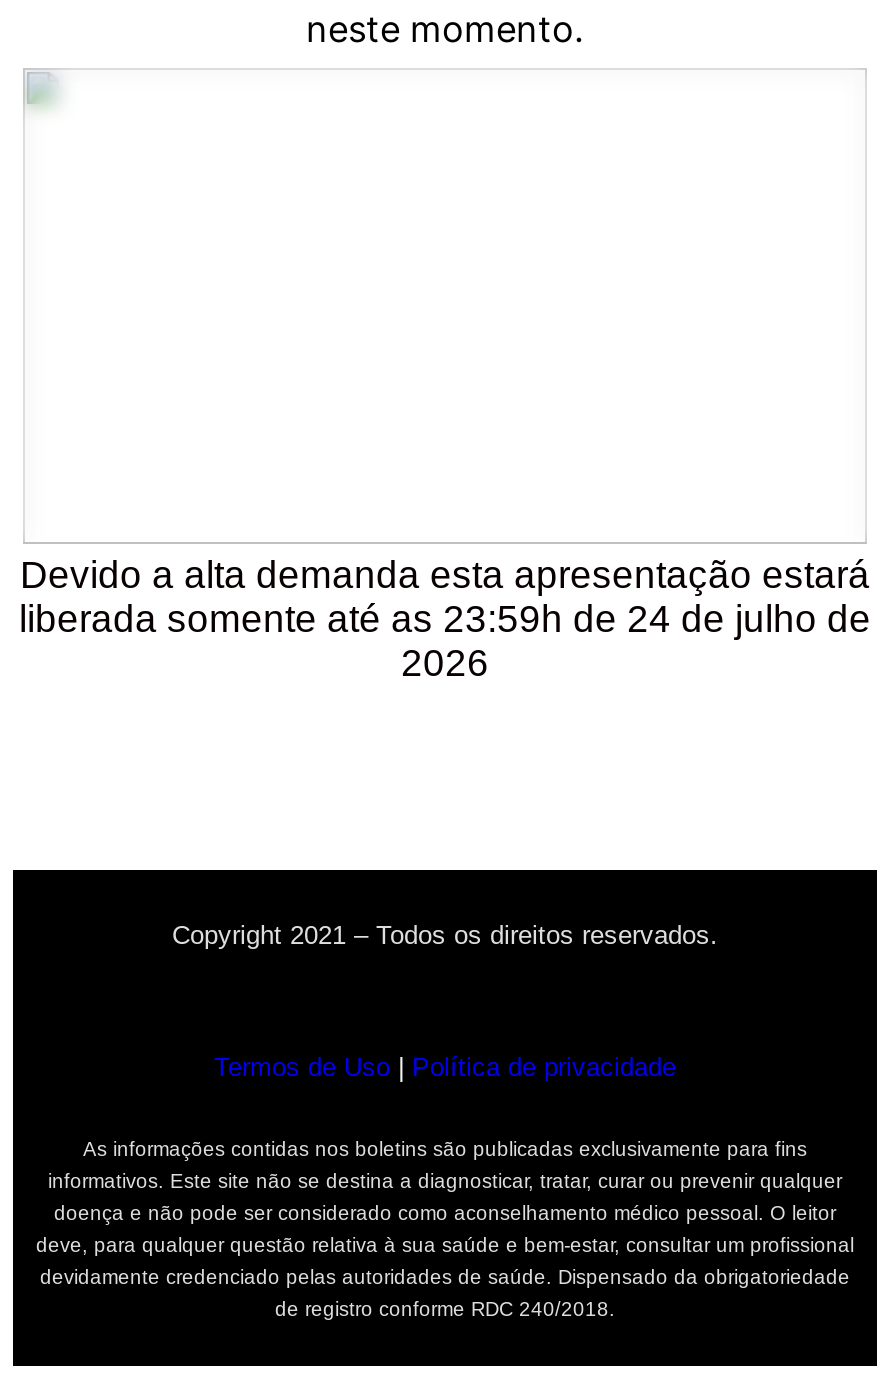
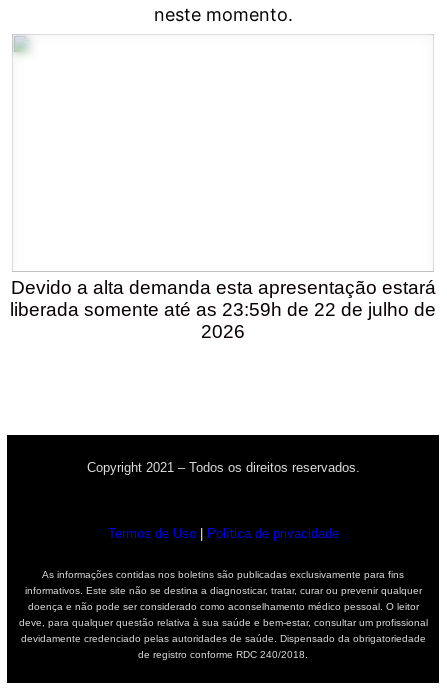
- liberada somente até as 23:59h de 24 de julho de
+ liberada somente até as 23:59h de 22 de julho de
